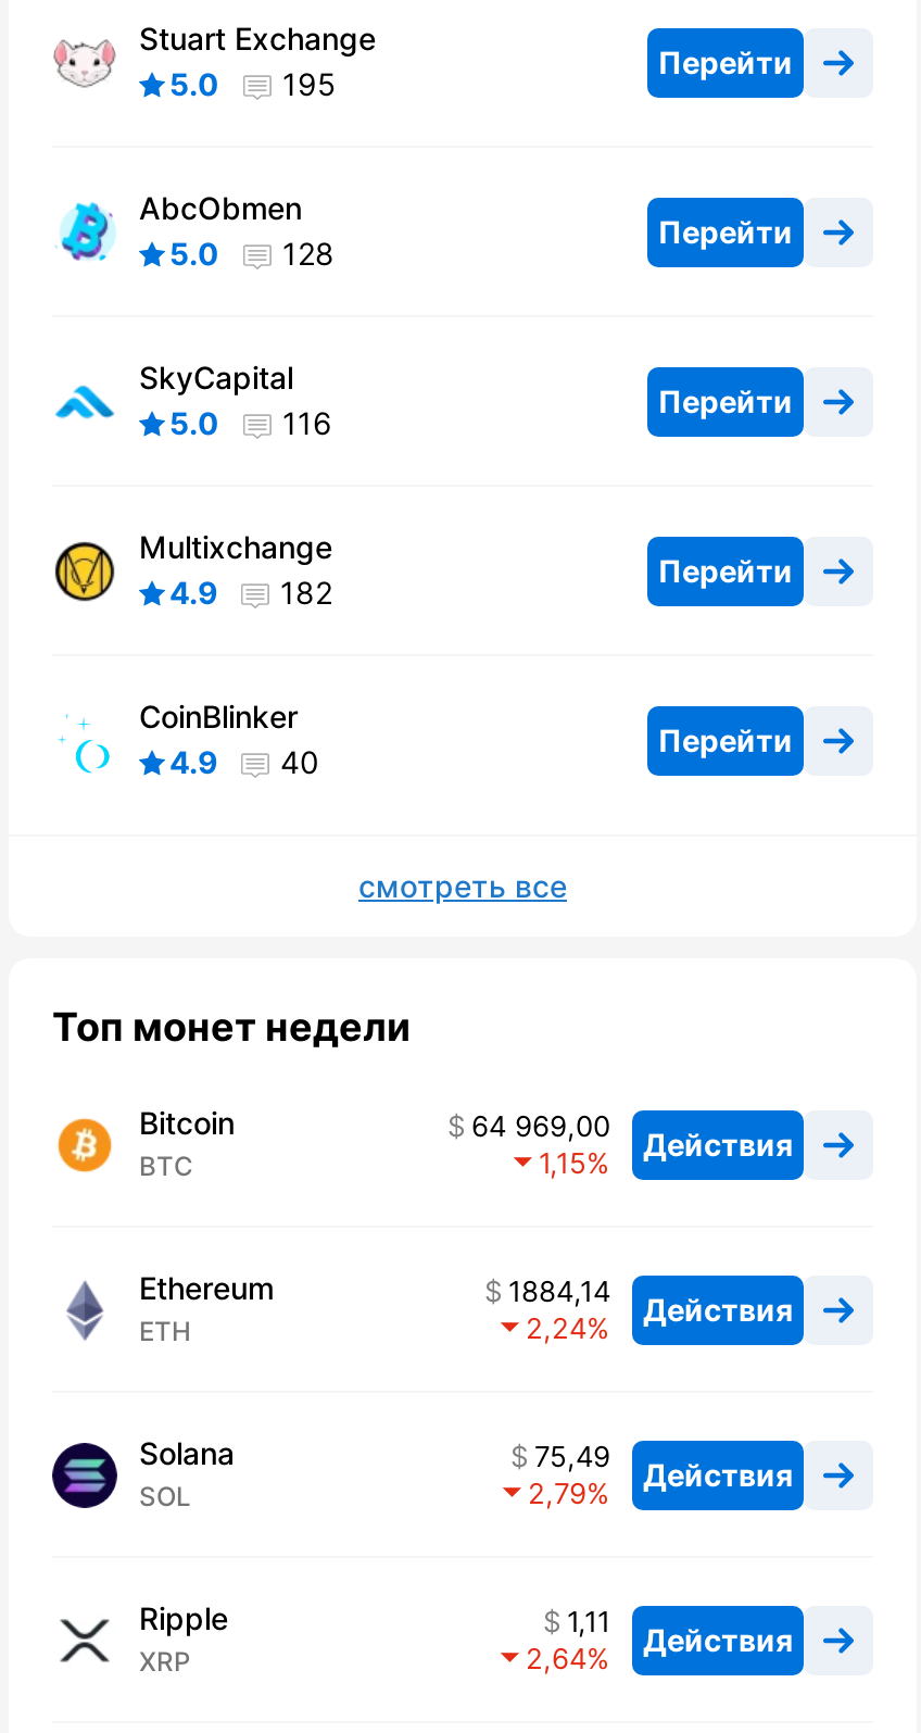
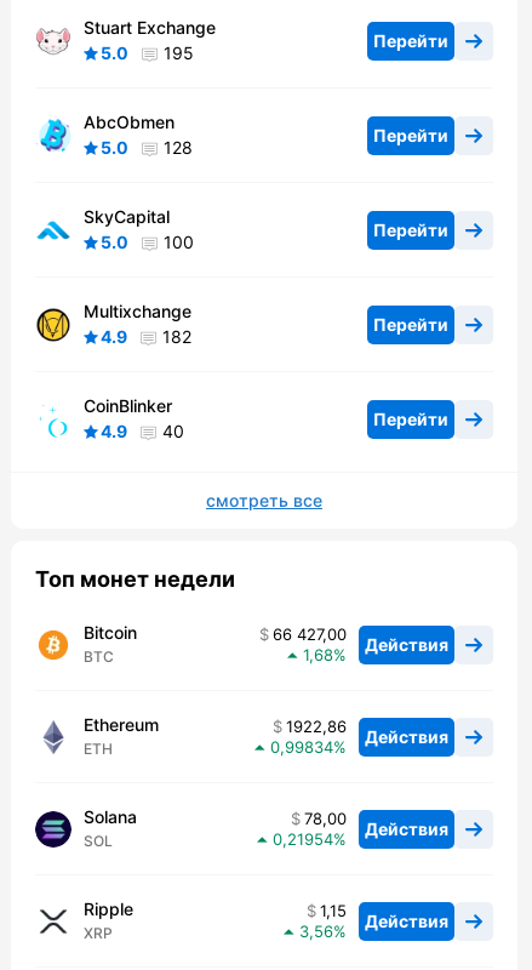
- 5.0 116
+ 5.0 100

- 64 969,00 Действия
+ 66 427,00 Действия

- 1,15
+ 1,68

- 1884,14 Действия
+ 1922,86 Действия

- 2,24
+ 0,99834

- 75,49 Действия
+ 78,00 Действия

- 2,79
+ 0,21954

- 1,11 Действия
+ 1,15 Действия

- 2,64
+ 3,56
